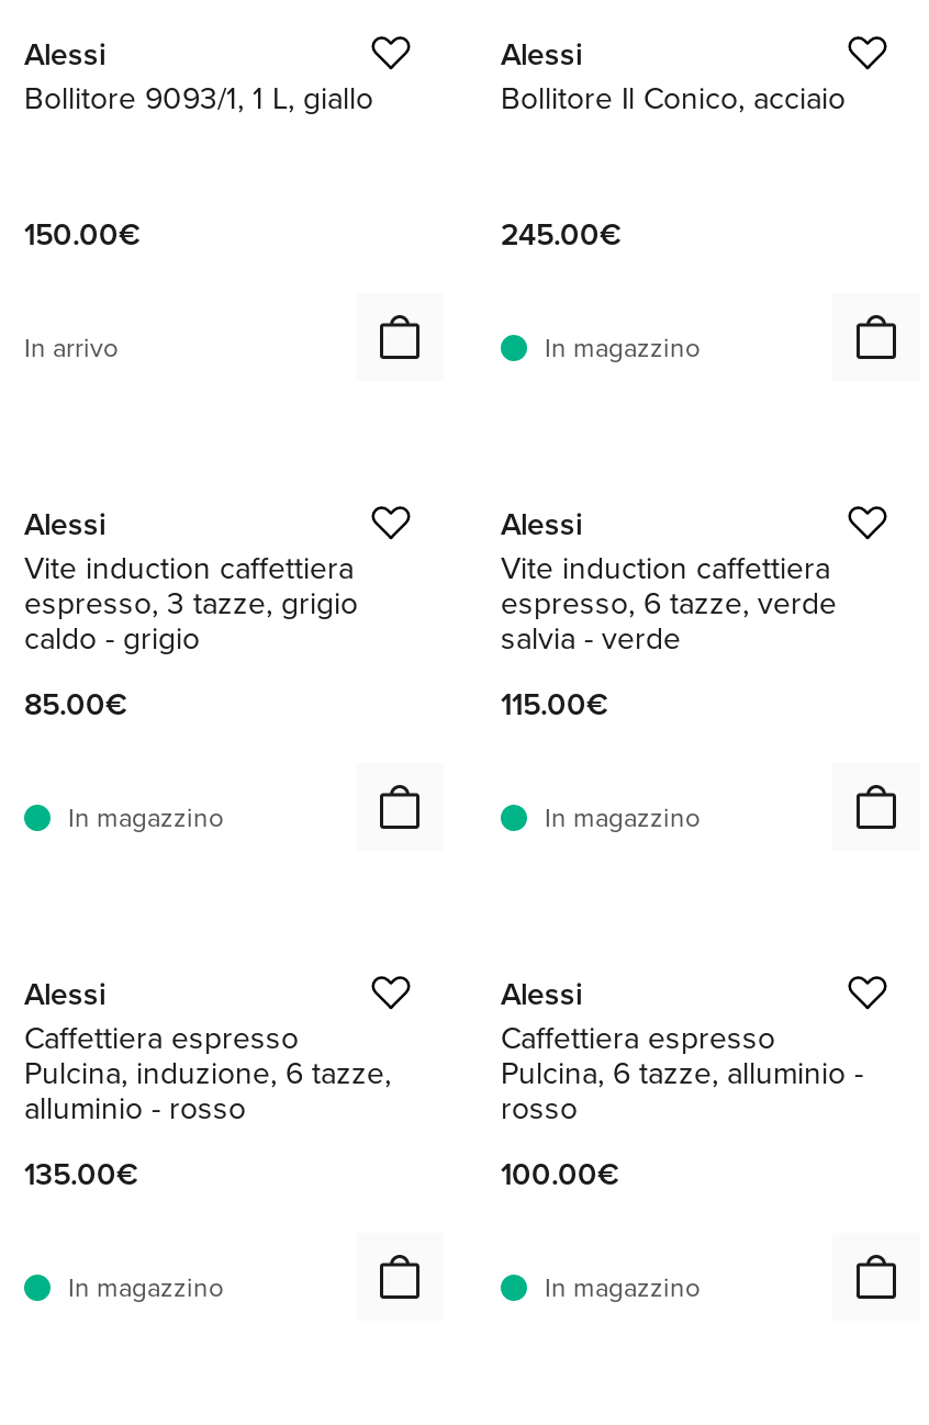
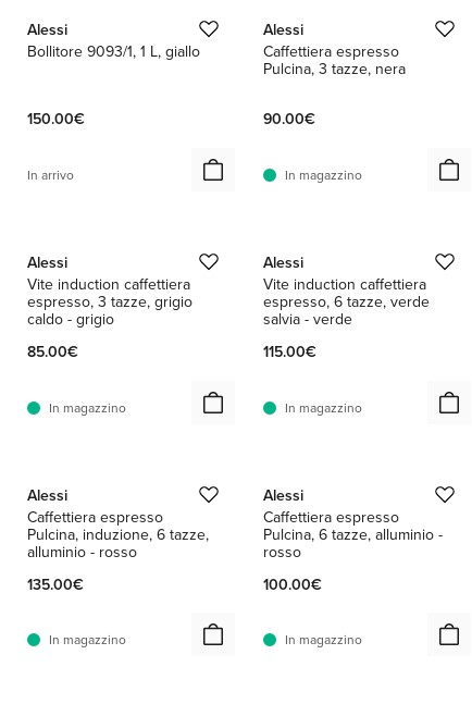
- Bollitore Il Conico, acciaio
+ Caffettiera espresso
+ Pulcina, 3 tazze, nera

- 245.00€
+ 90.00€
